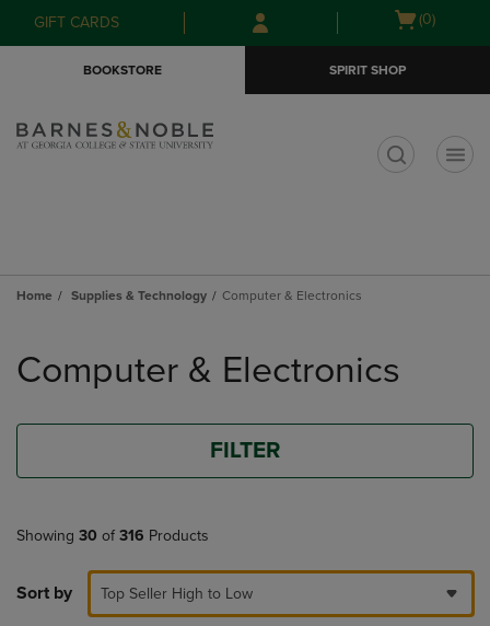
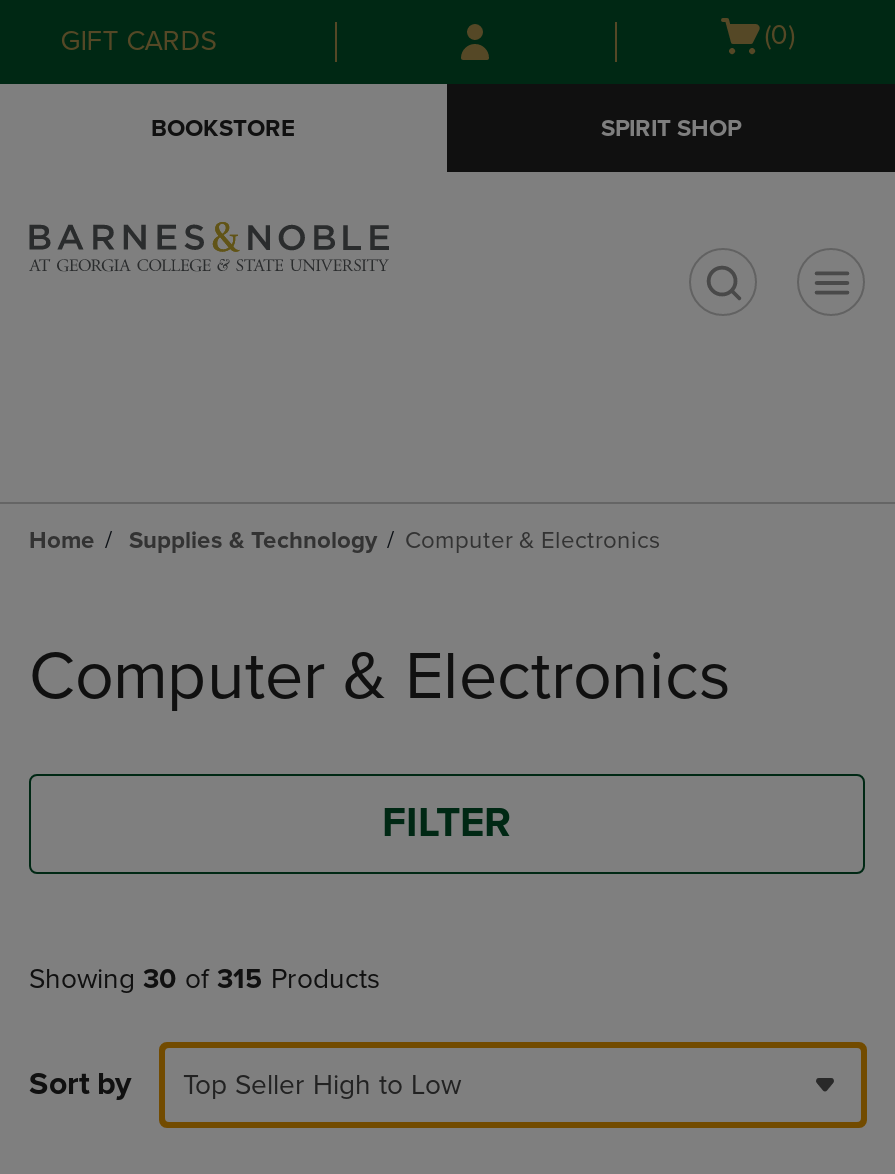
- Showing 30 of 316 Products
+ Showing 30 of 315 Products
